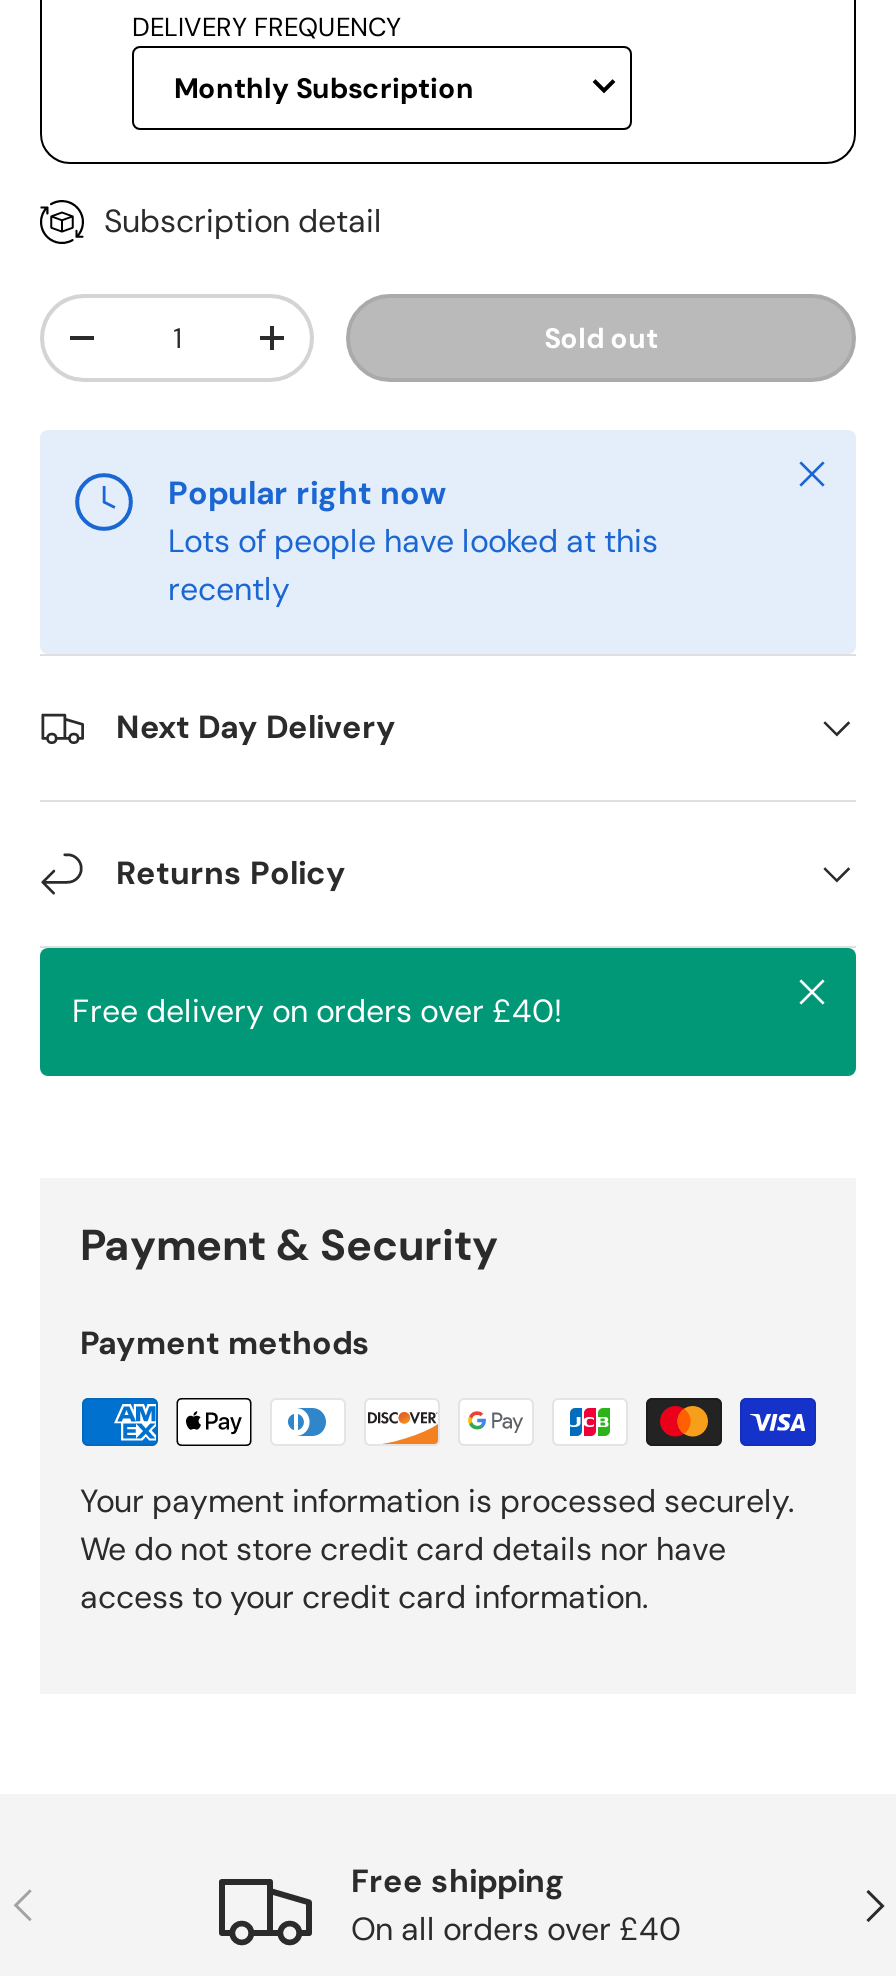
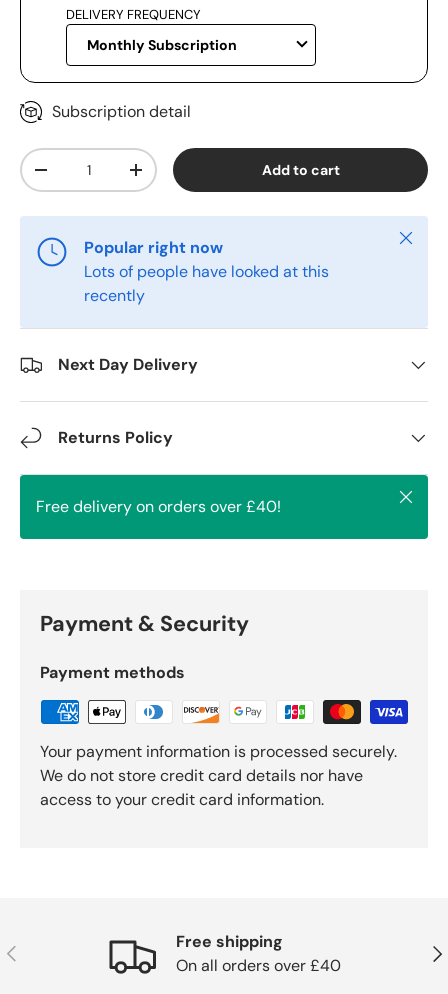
- Sold out
+ Add to cart
